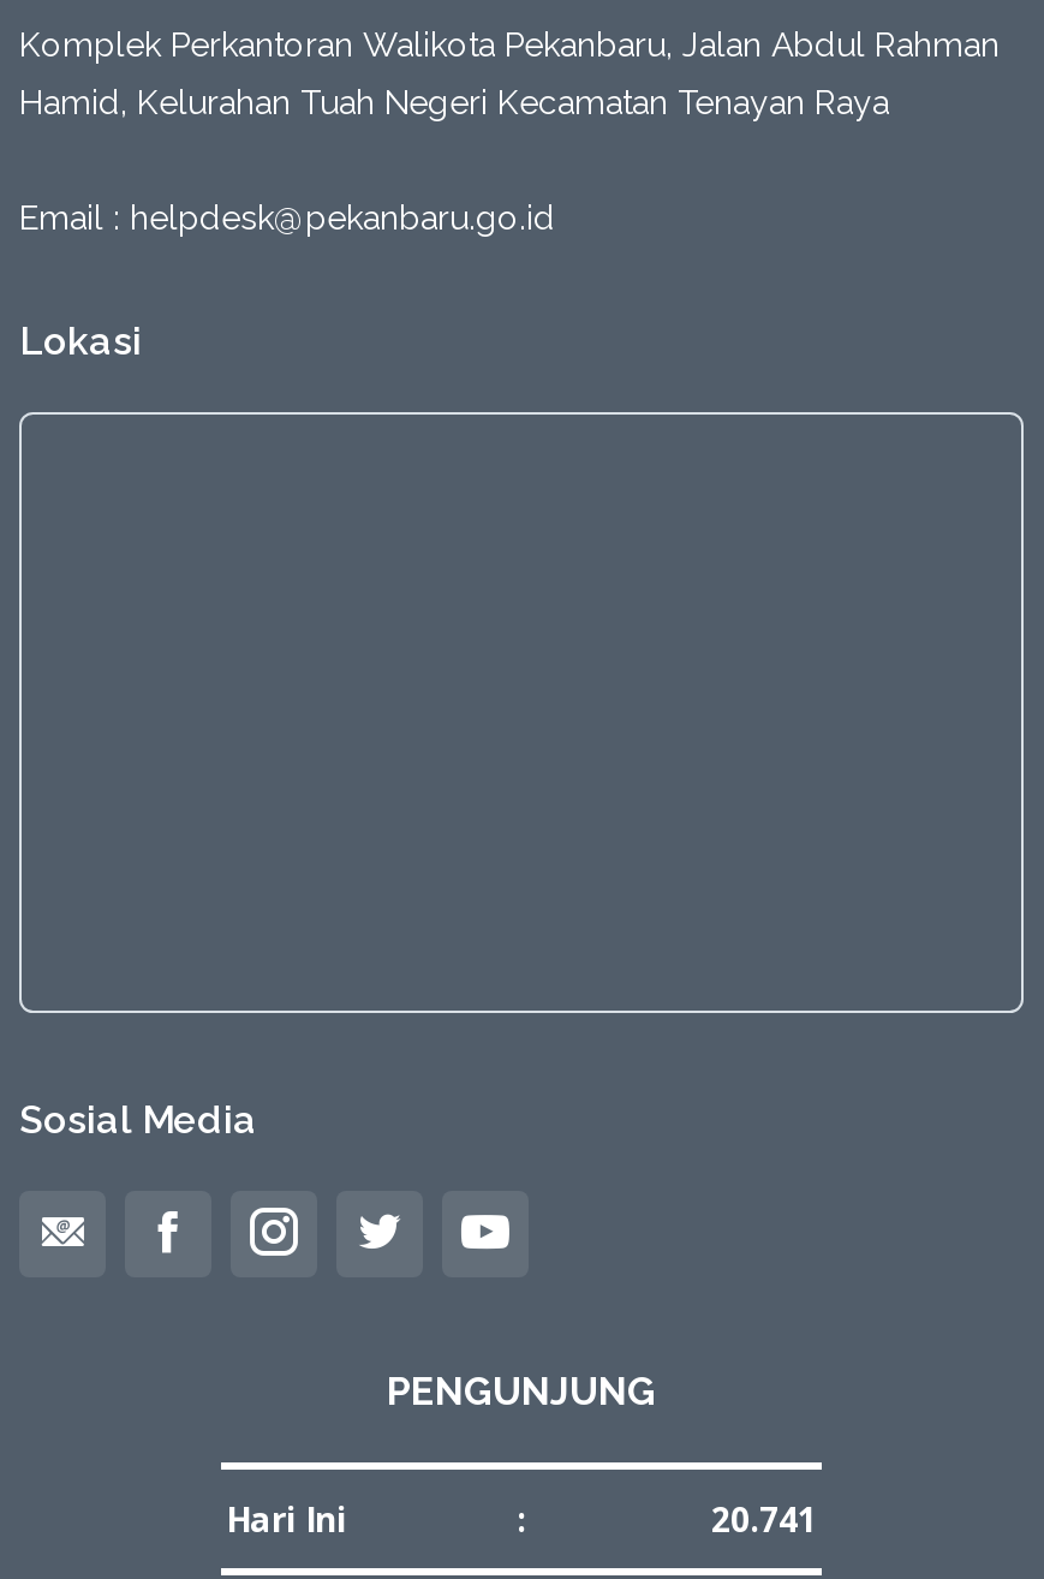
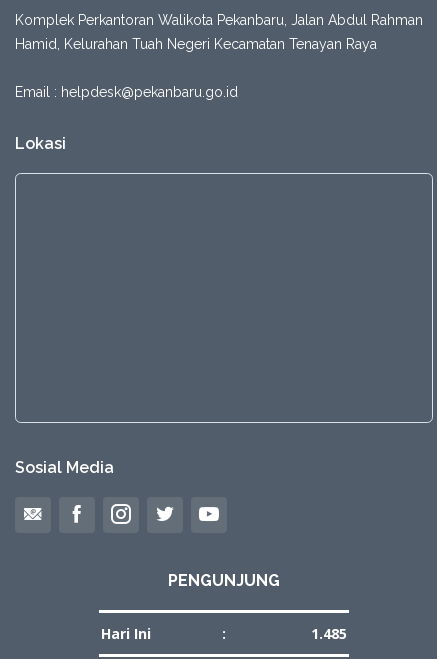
- 20.741
+ 1.485
